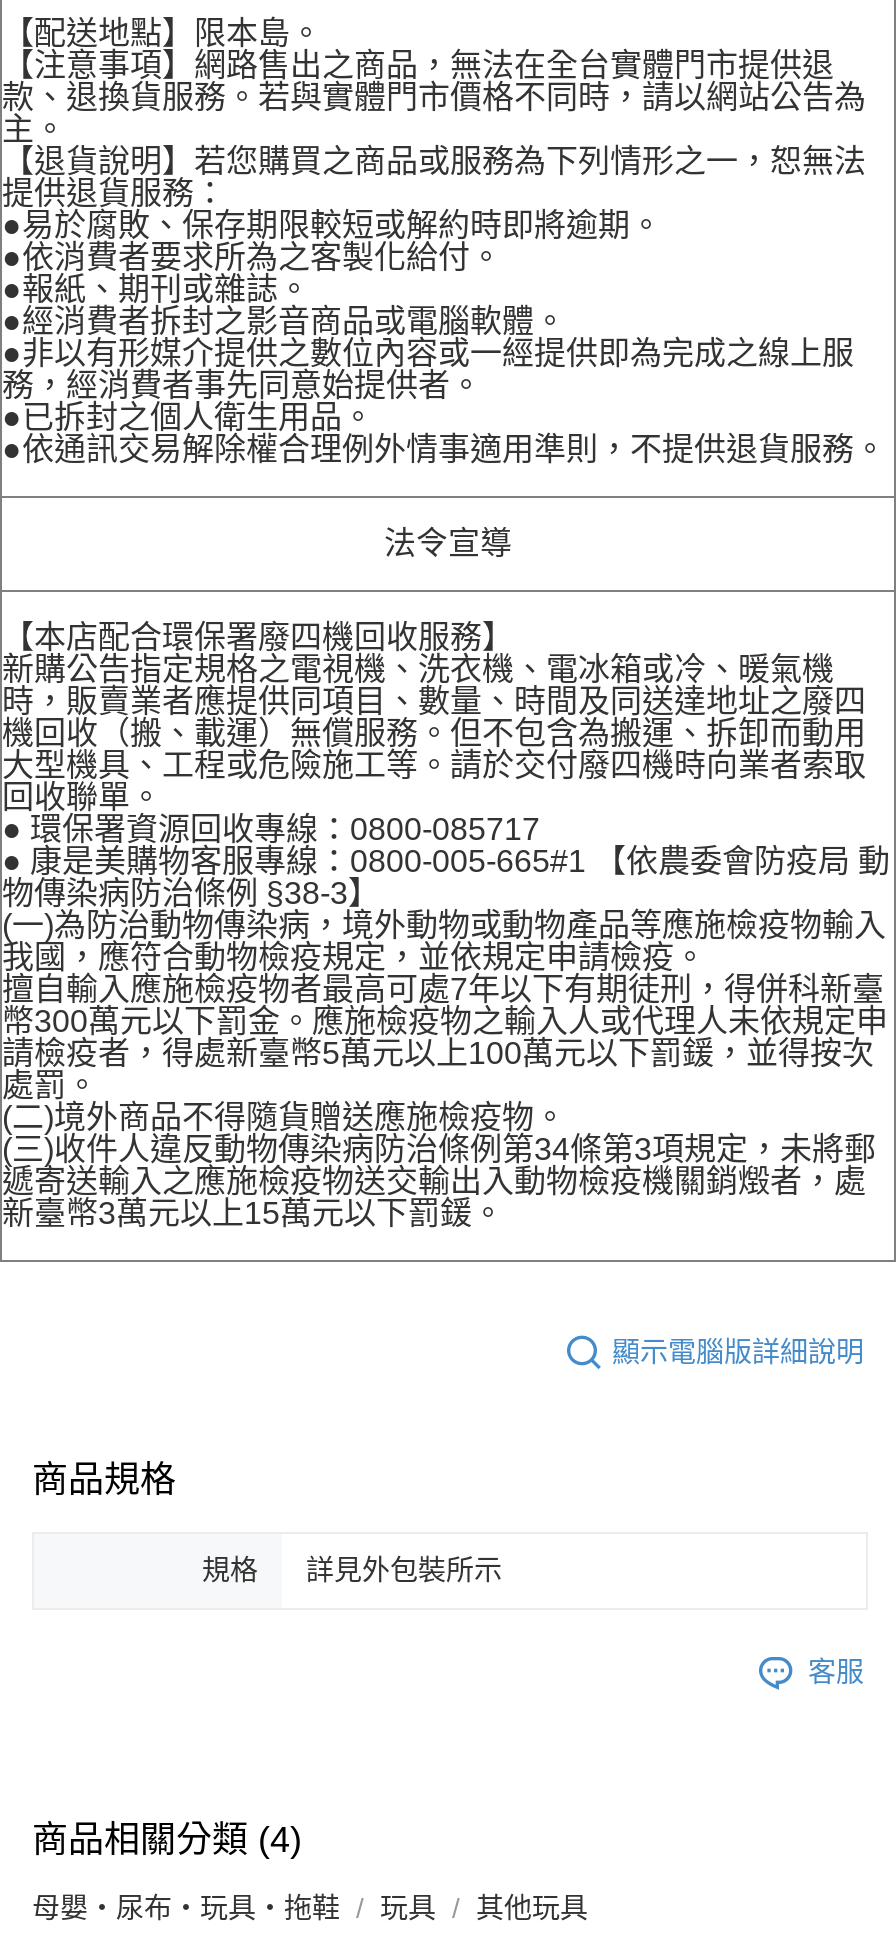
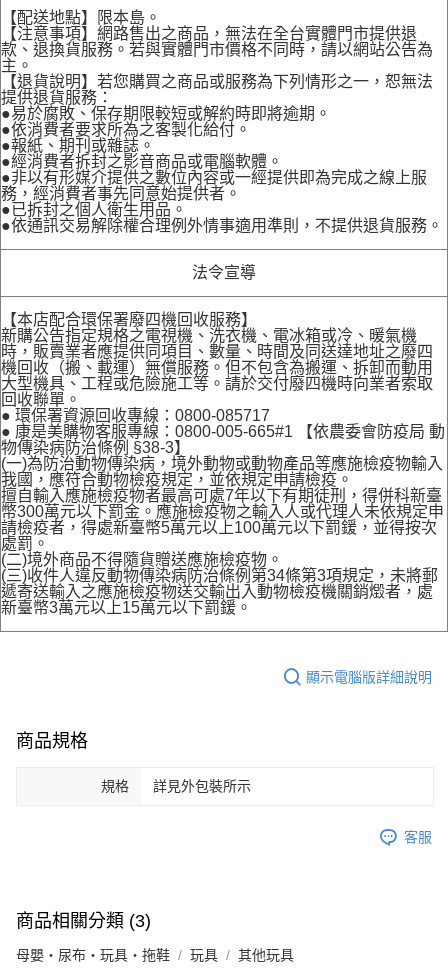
- 商品相關分類 (4)
+ 商品相關分類 (3)
